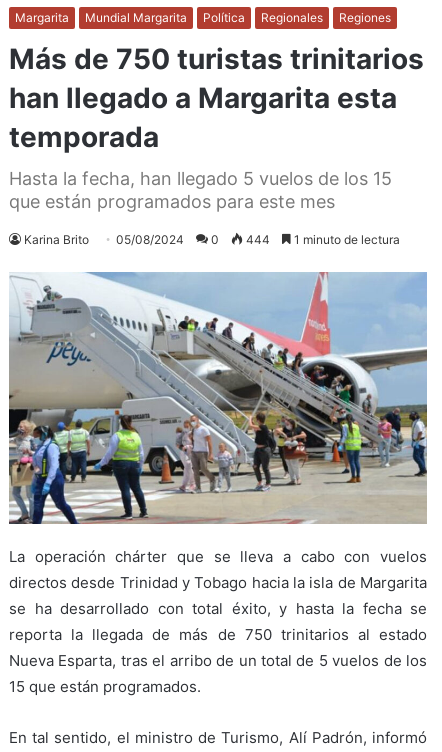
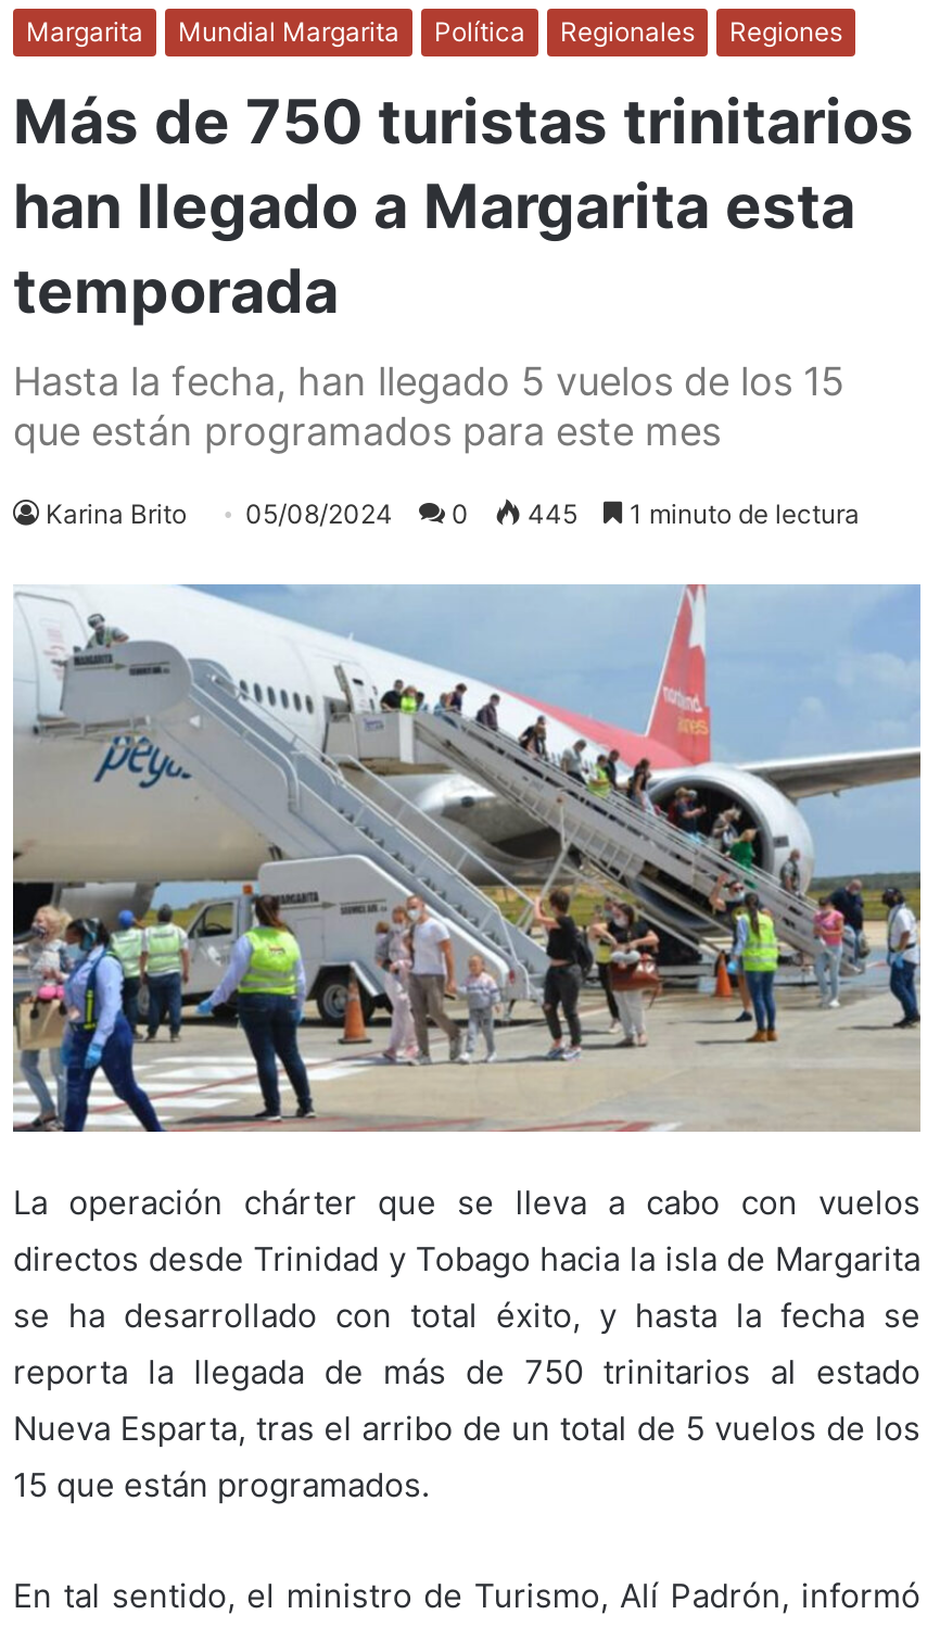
- Karina Brito 05/08/2024 0 444 1 minuto de lectura
+ Karina Brito 05/08/2024 0 445 1 minuto de lectura
